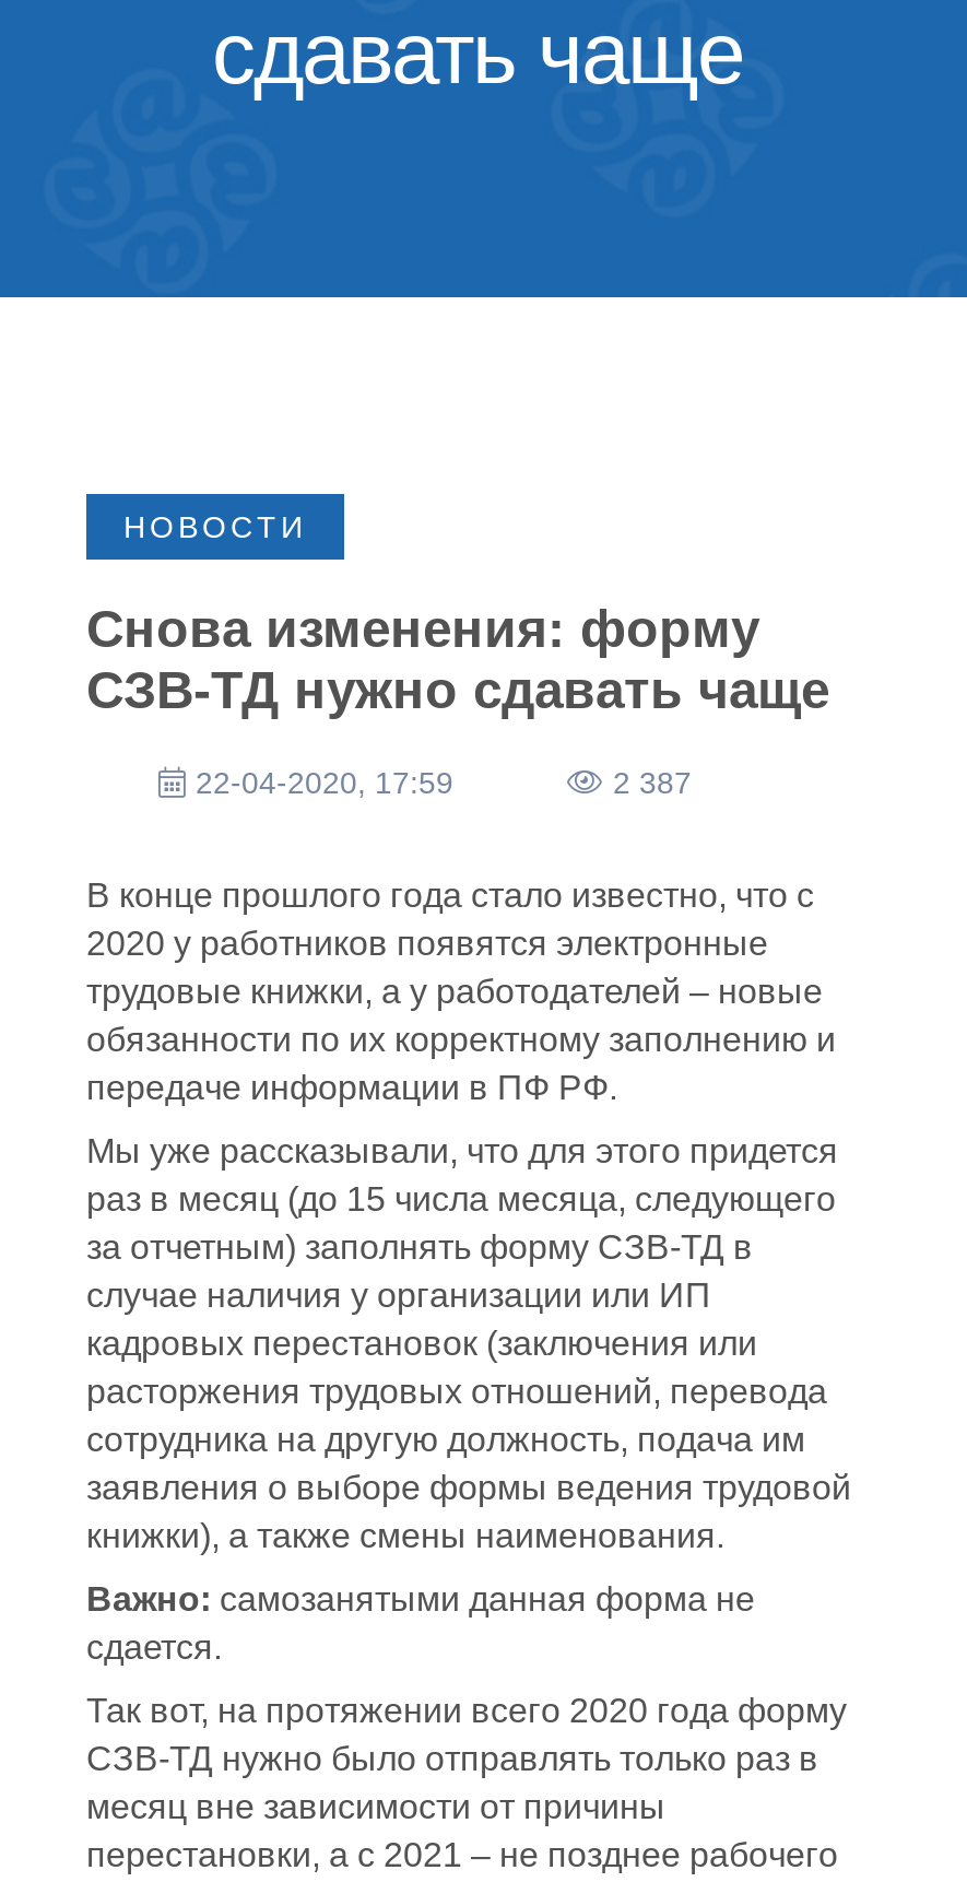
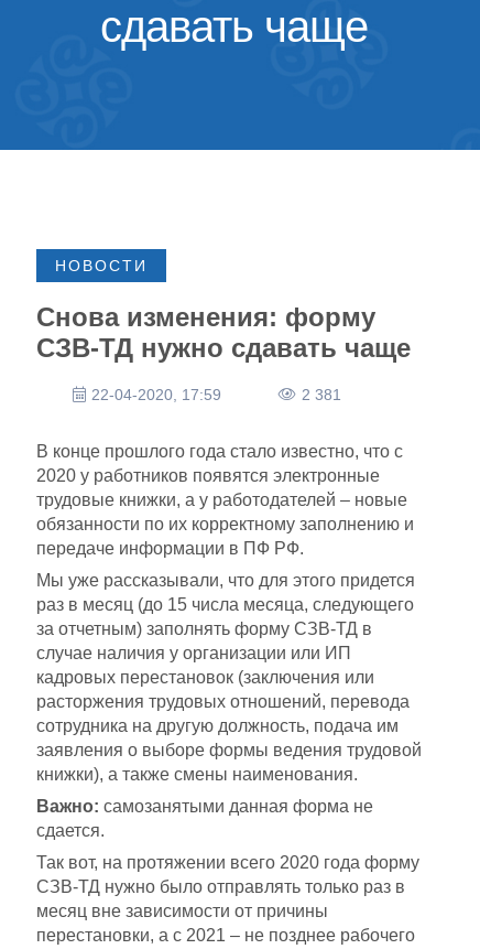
- 2 387
+ 2 381
